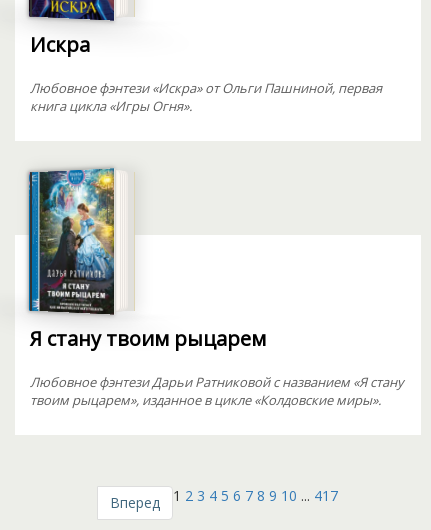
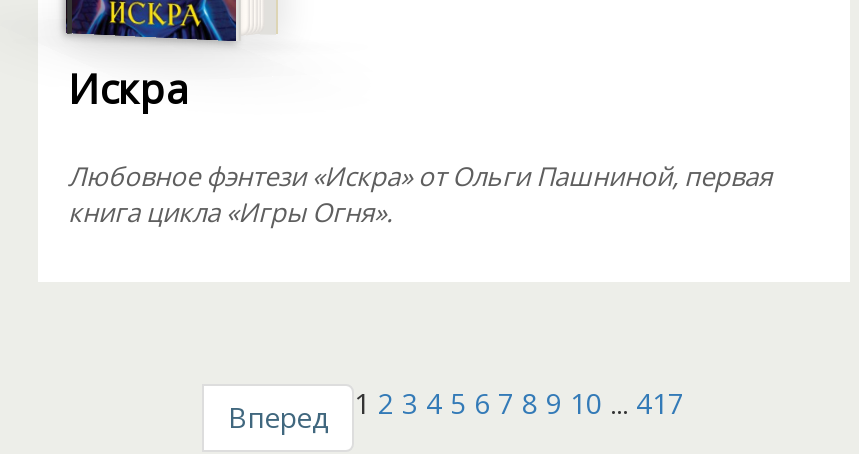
- [image]
- Я стану твоим рыцарем
- Любовное фэнтези Дарьи Ратниковой с названием «Я стану
- твоим рыцарем», изданное в цикле «Колдовские миры».
